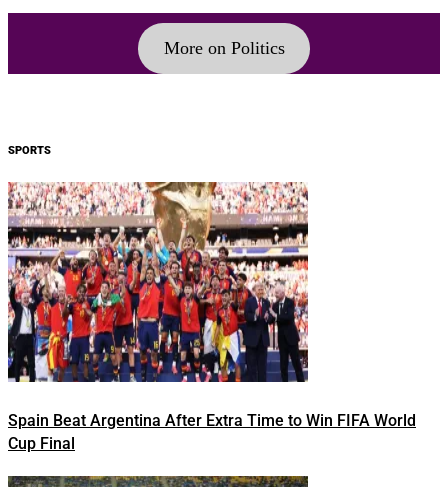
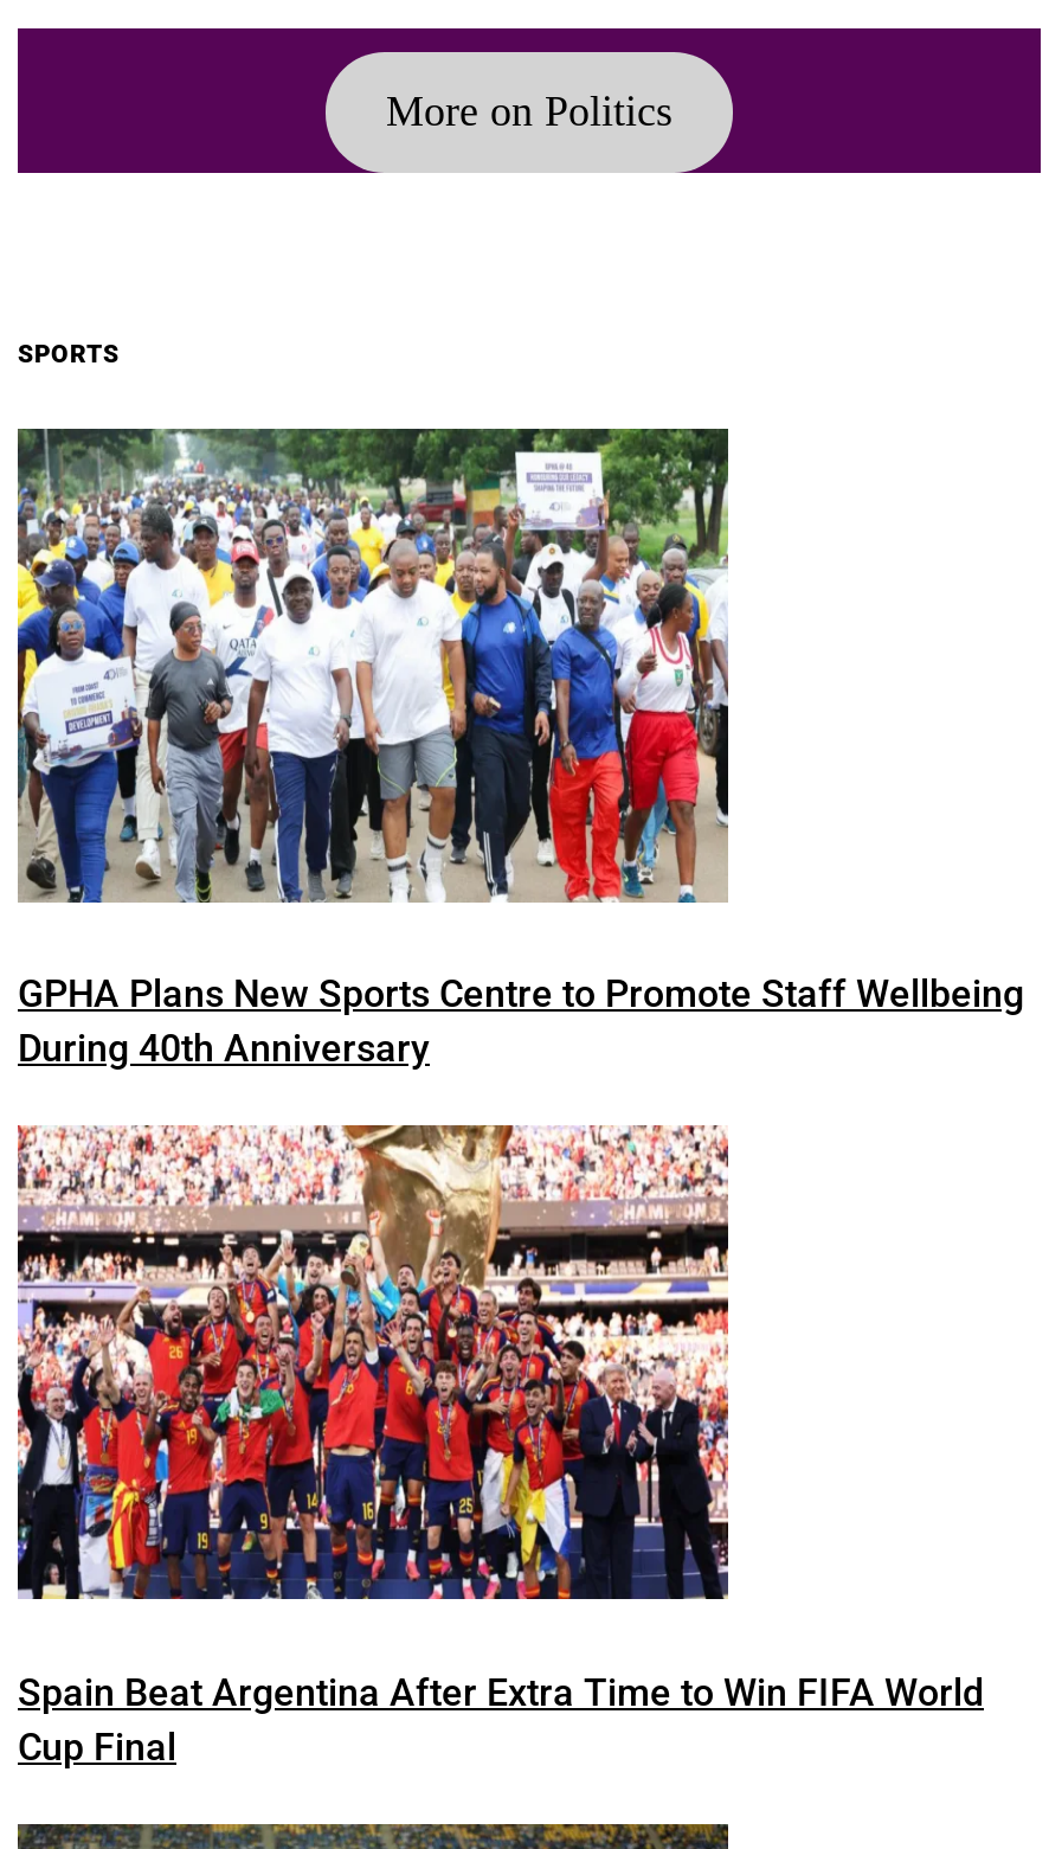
+ [image]
+ GPHA Plans New Sports Centre to Promote Staff Wellbeing
+ During 40th Anniversary
